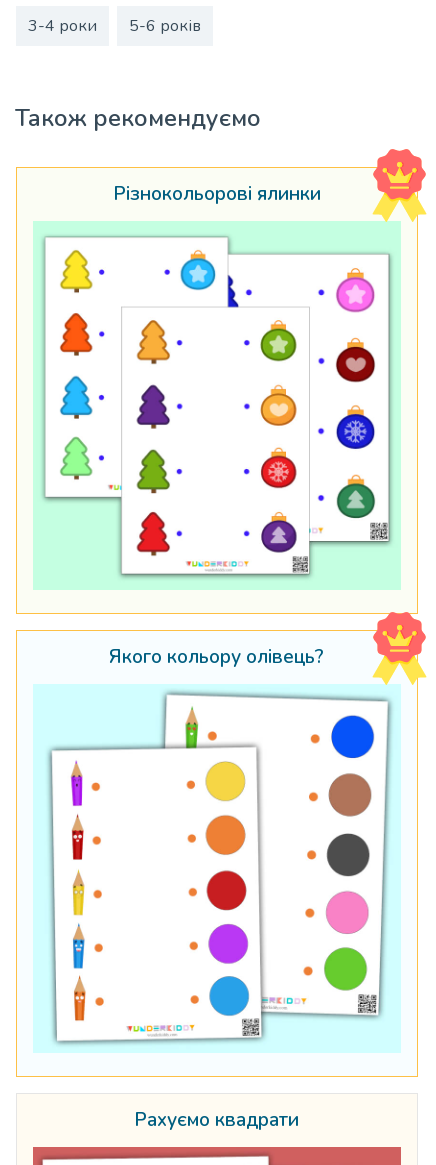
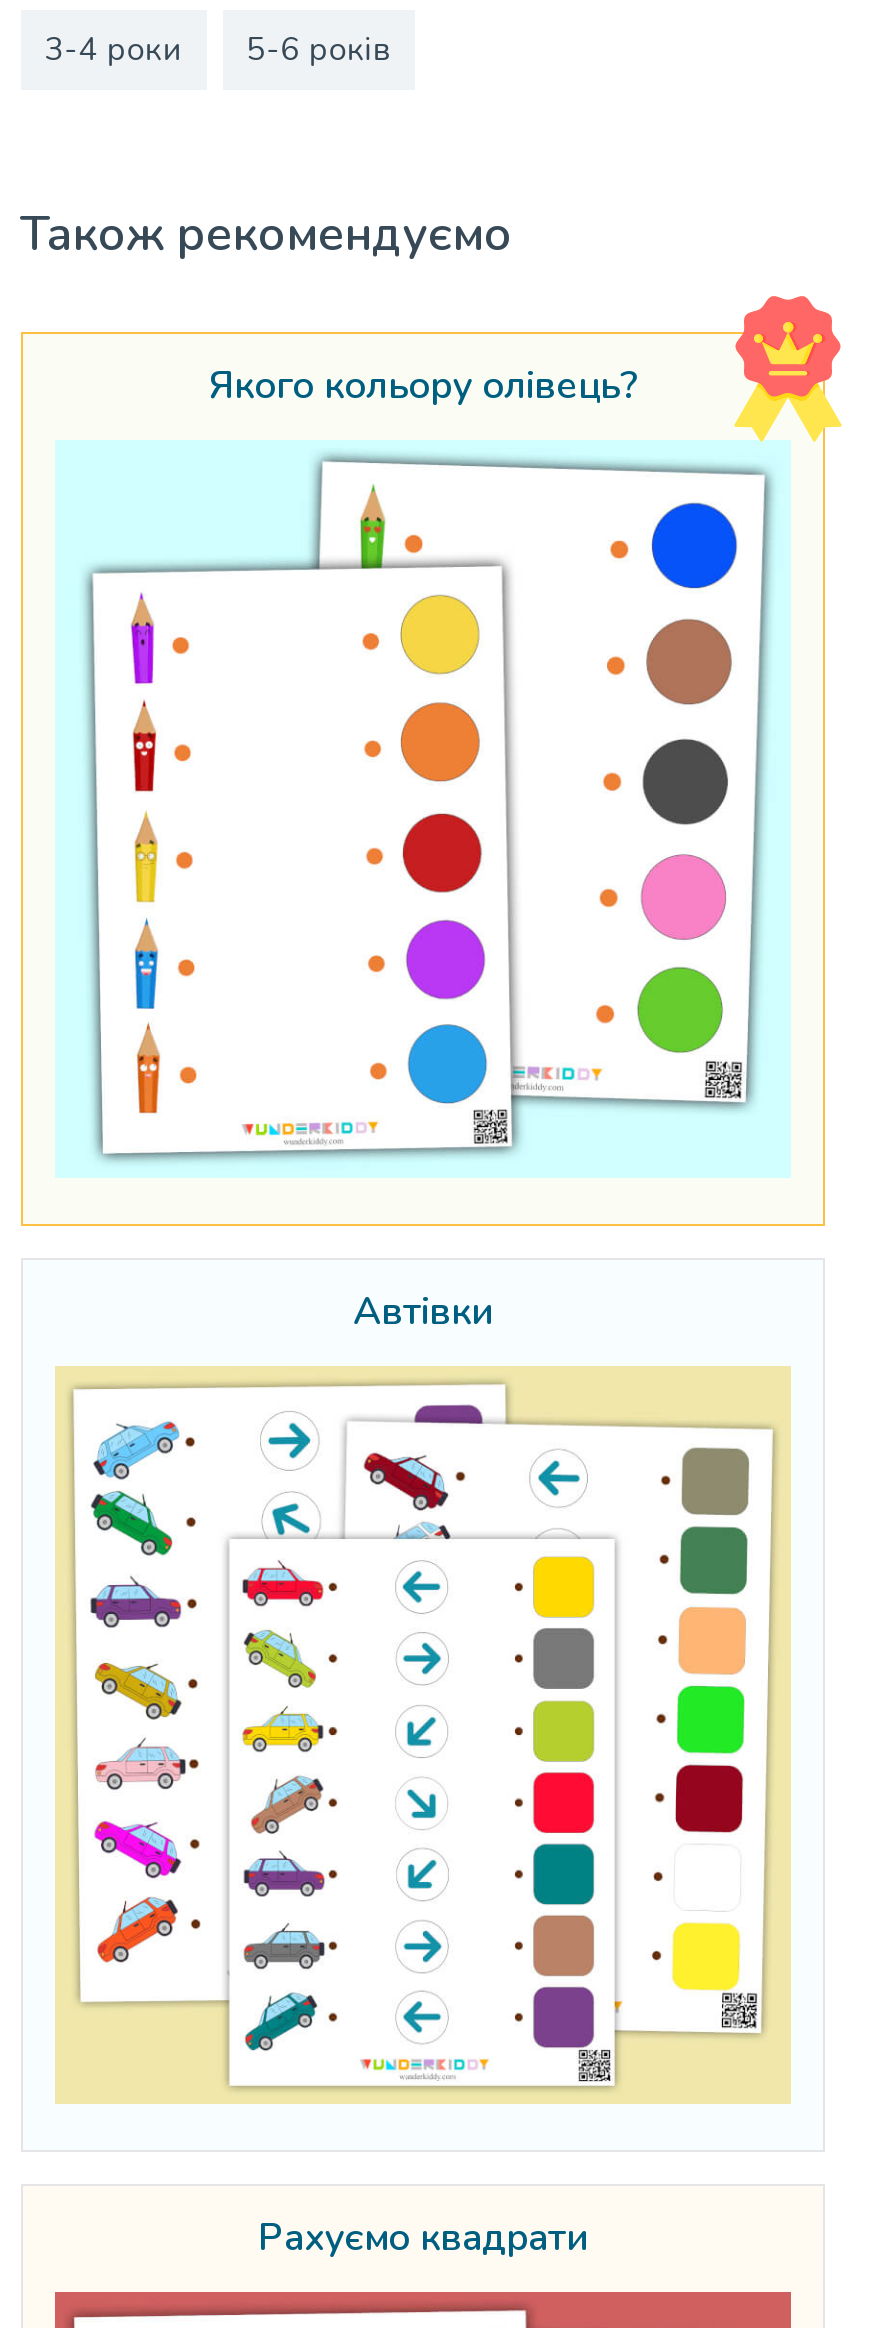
- Різнокольорові ялинки

- [image]

moved up: Якого кольору олівець?

+ [image]

+ Автівки

moved up: [image]
